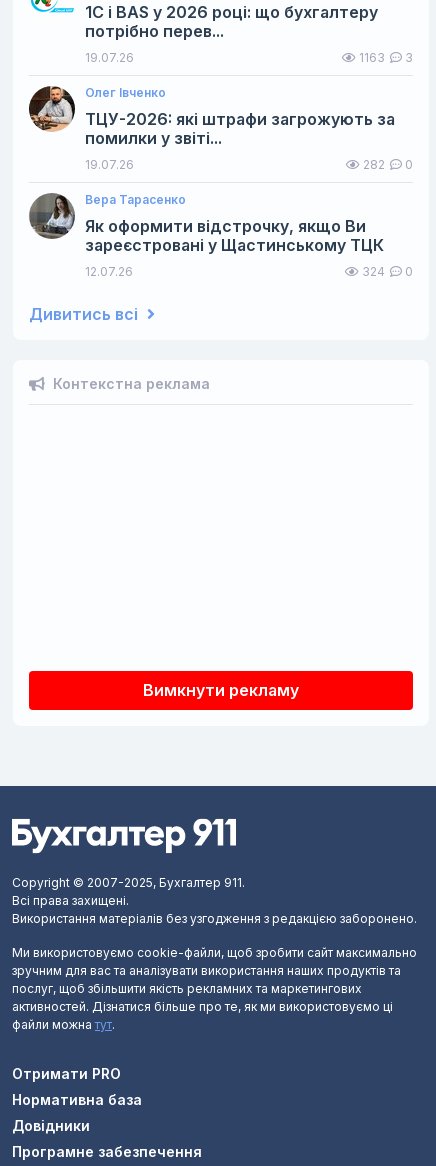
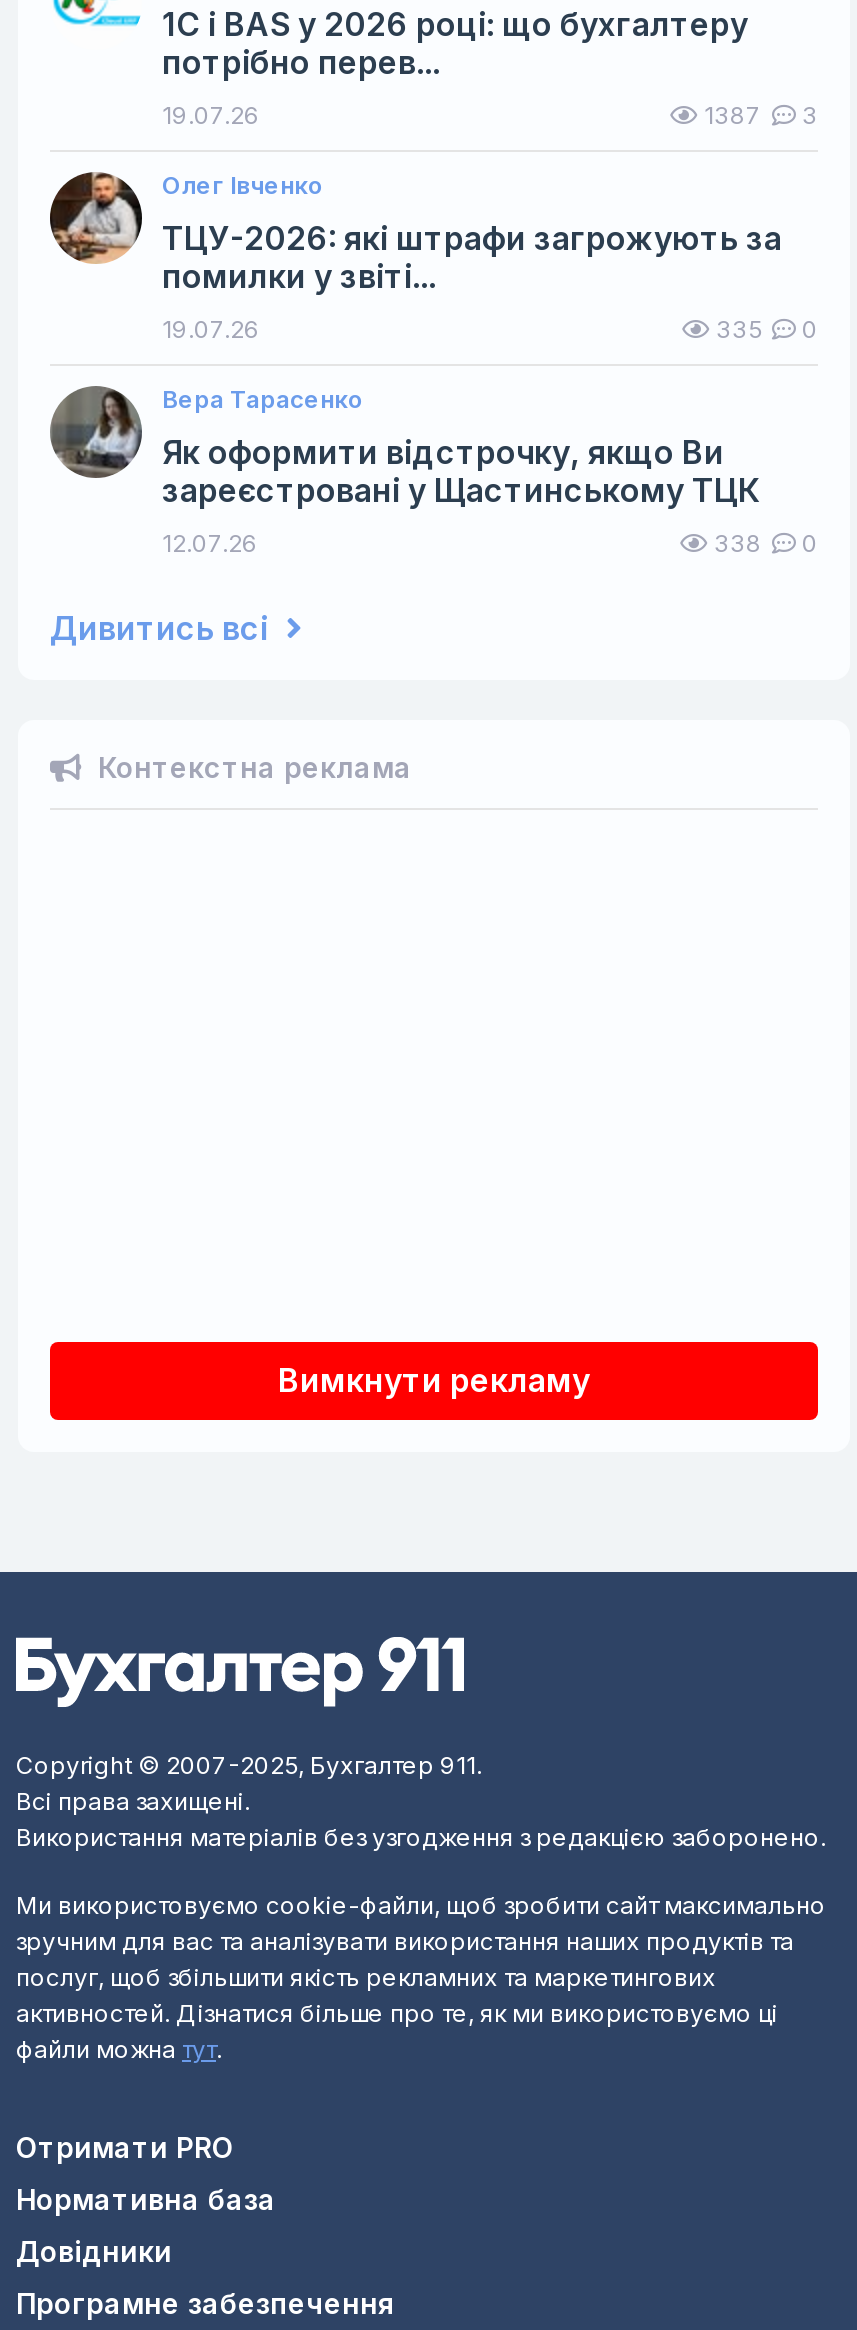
- 1163 3
+ 1387 3

- 282 0
+ 335 0

- 324 0
+ 338 0
